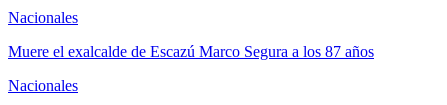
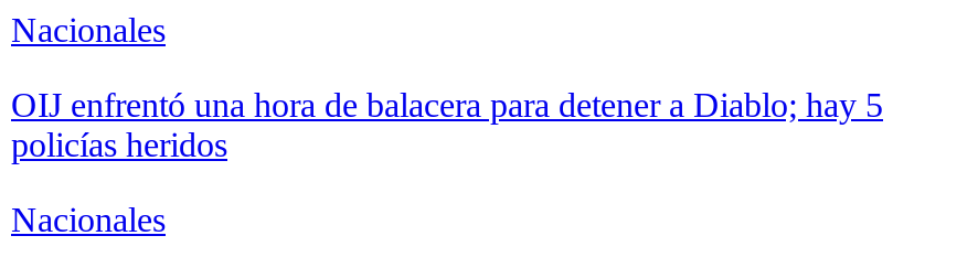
- Muere el exalcalde de Escazú Marco Segura a los 87 años
+ OIJ enfrentó una hora de balacera para detener a Diablo; hay 5
+ policías heridos
